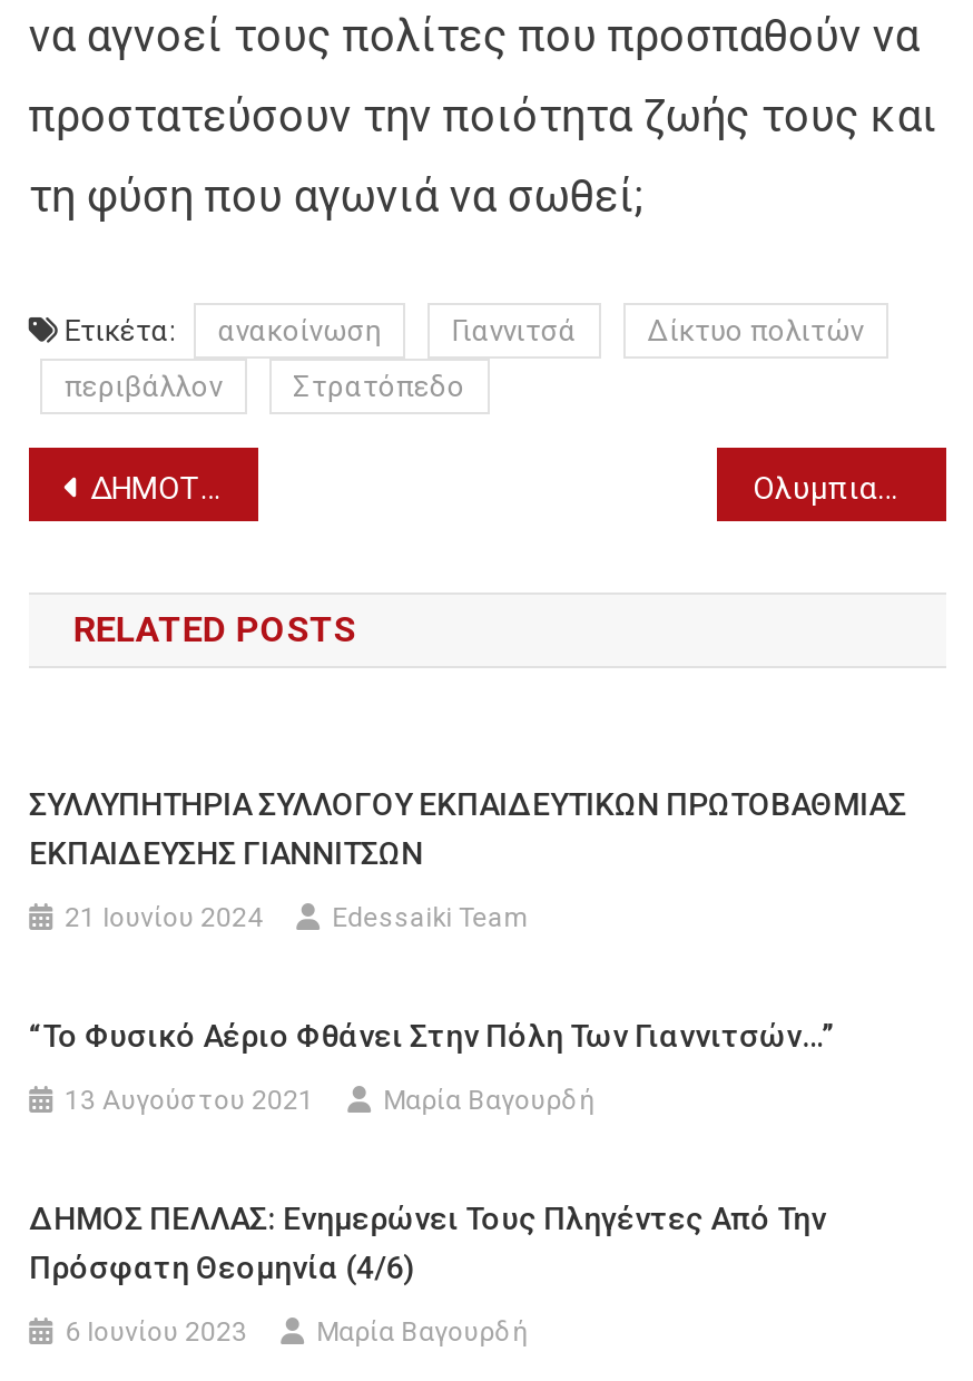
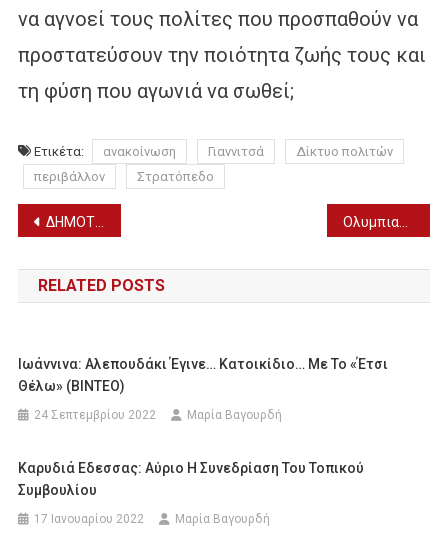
- ΣΥΛΛΥΠΗΤΗΡΙΑ ΣΥΛΛΟΓΟΥ ΕΚΠΑΙΔΕΥΤΙΚΩΝ ΠΡΩΤΟΒΑΘΜΙΑΣ
- ΕΚΠΑΙΔΕΥΣΗΣ ΓΙΑΝΝΙΤΣΩΝ
- 21 Ιουνίου 2024
- Edessaiki Team
- “Το Φυσικό Αέριο Φθάνει Στην Πόλη Των Γιαννιτσών…”
- 13 Αυγούστου 2021
+ Ιωάννινα: Αλεπουδάκι Έγινε… Κατοικίδιο… Με Το «έτσι
+ Θέλω» (ΒΙΝΤΕΟ)
+ 24 Σεπτεμβρίου 2022

- ΔΗΜΟΣ ΠΕΛΛΑΣ: Ενημερώνει Τους Πληγέντες Από Την
- Πρόσφατη Θεομηνία (4/6)
+ Καρυδιά Εδεσσας: Αύριο Η Συνεδρίαση Του Τοπικού
+ Συμβουλίου

- 6 Ιουνίου 2023
+ 17 Ιανουαρίου 2022
